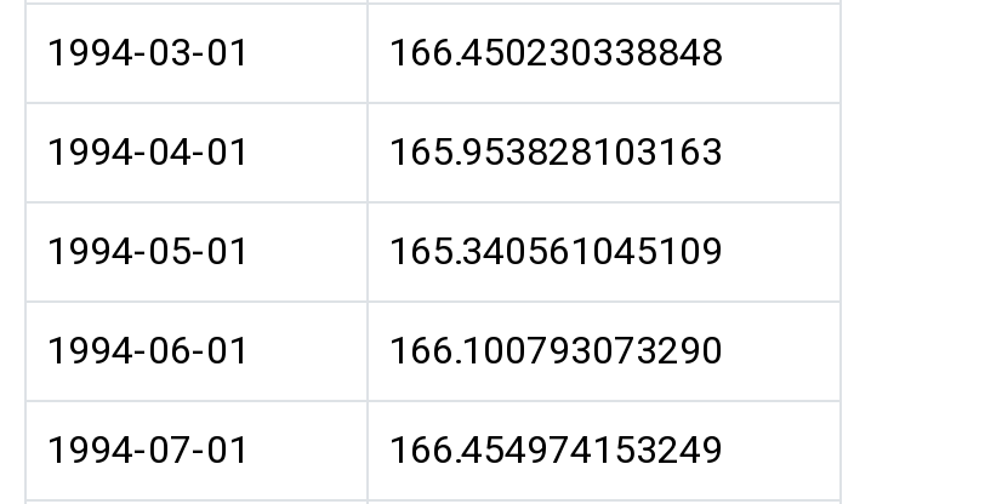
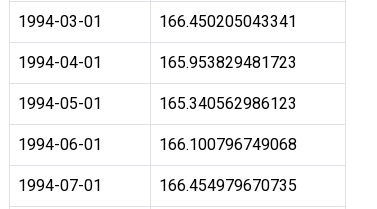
- 166.450230338848
+ 166.450205043341

- 165.953828103163
+ 165.953829481723

- 165.340561045109
+ 165.340562986123

- 166.100793073290
+ 166.100796749068

- 166.454974153249
+ 166.454979670735
